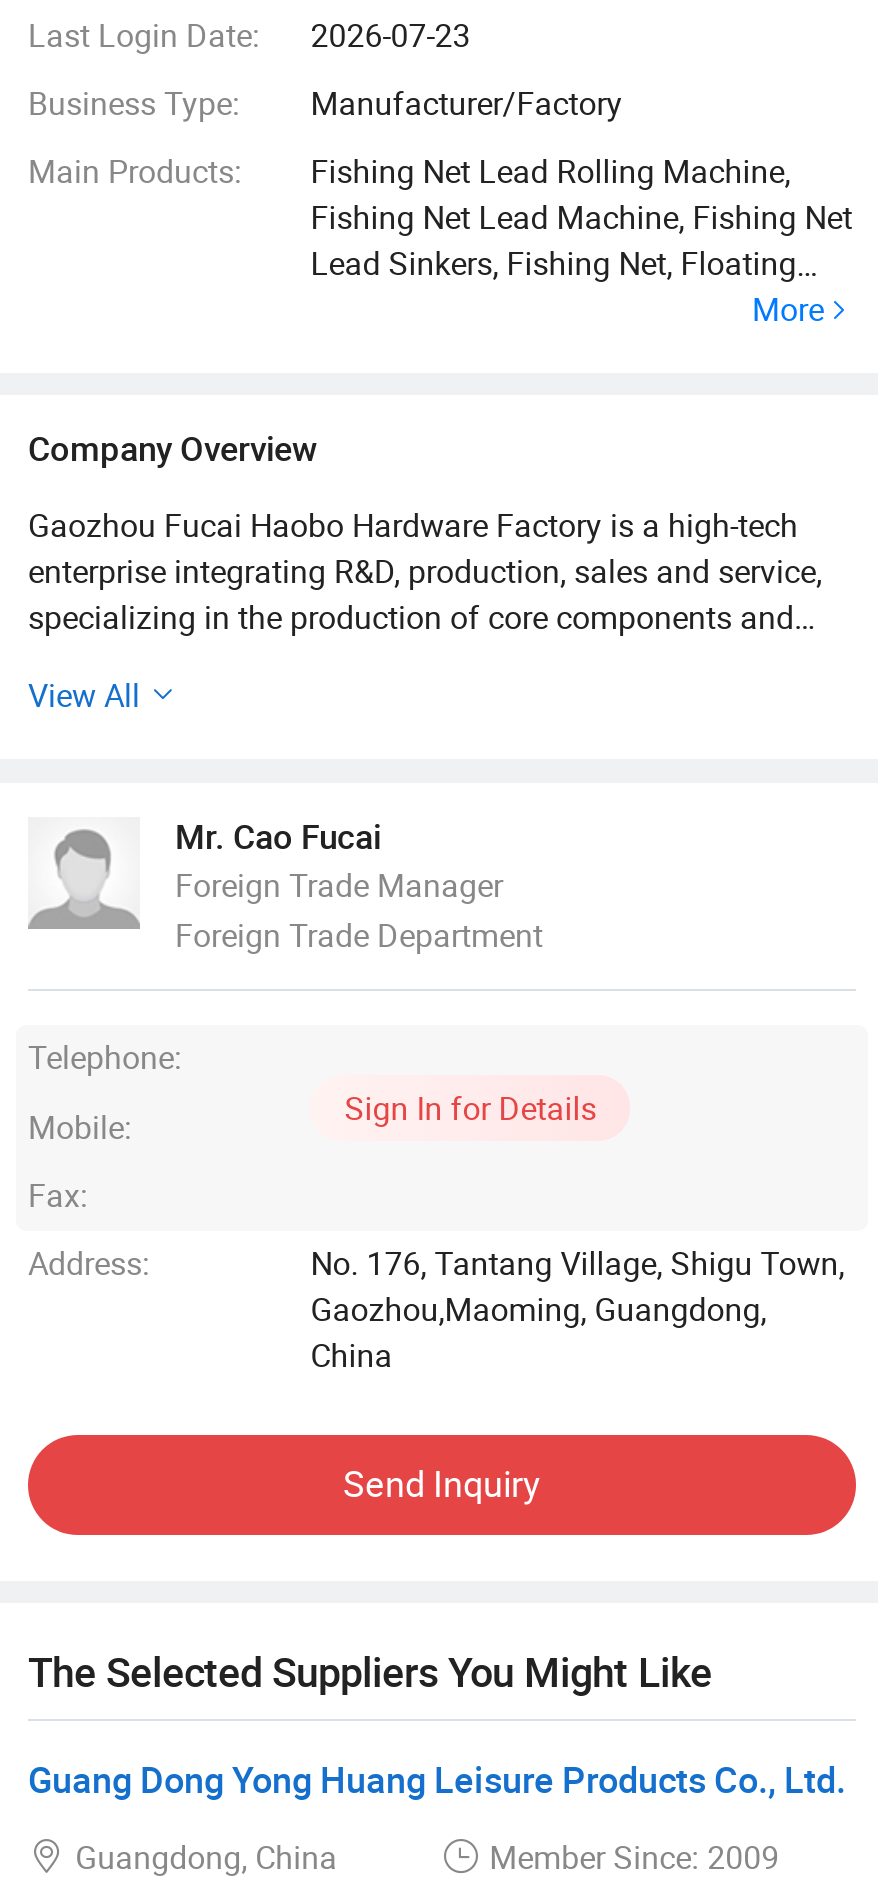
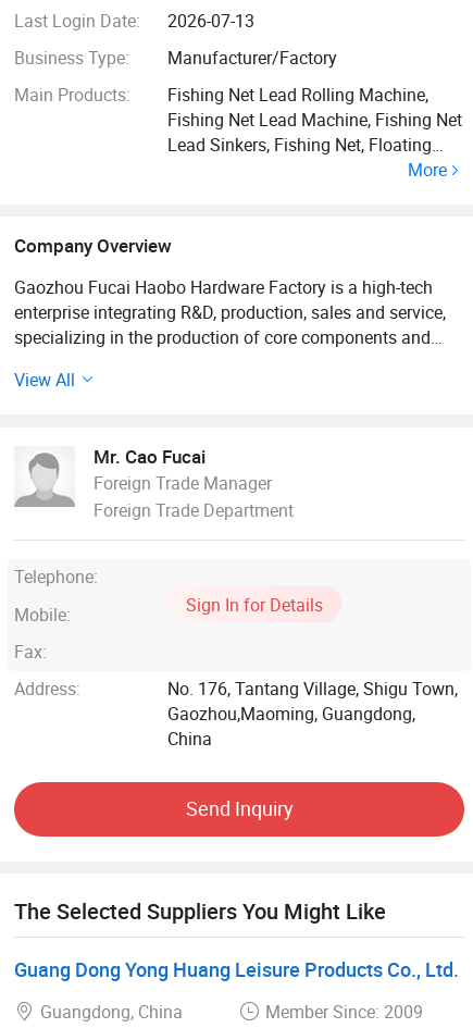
- Last Login Date: 2026-07-23
+ Last Login Date: 2026-07-13
